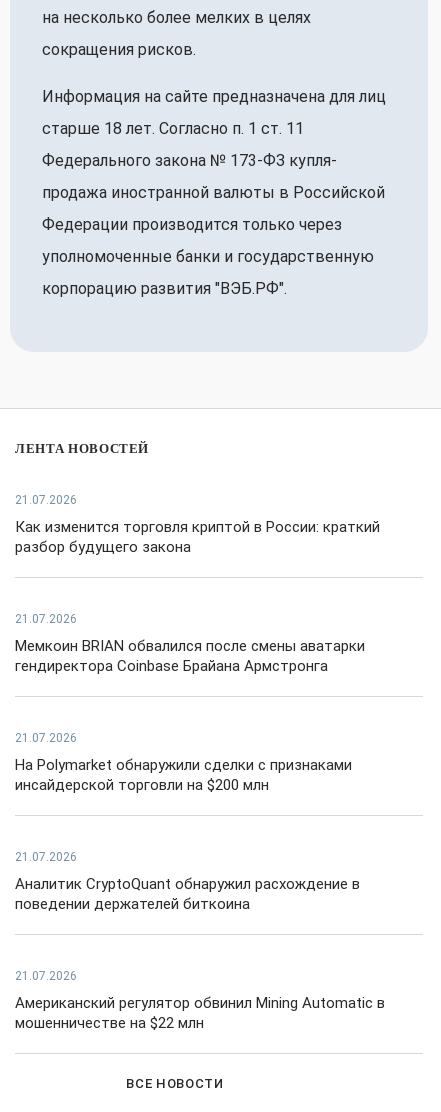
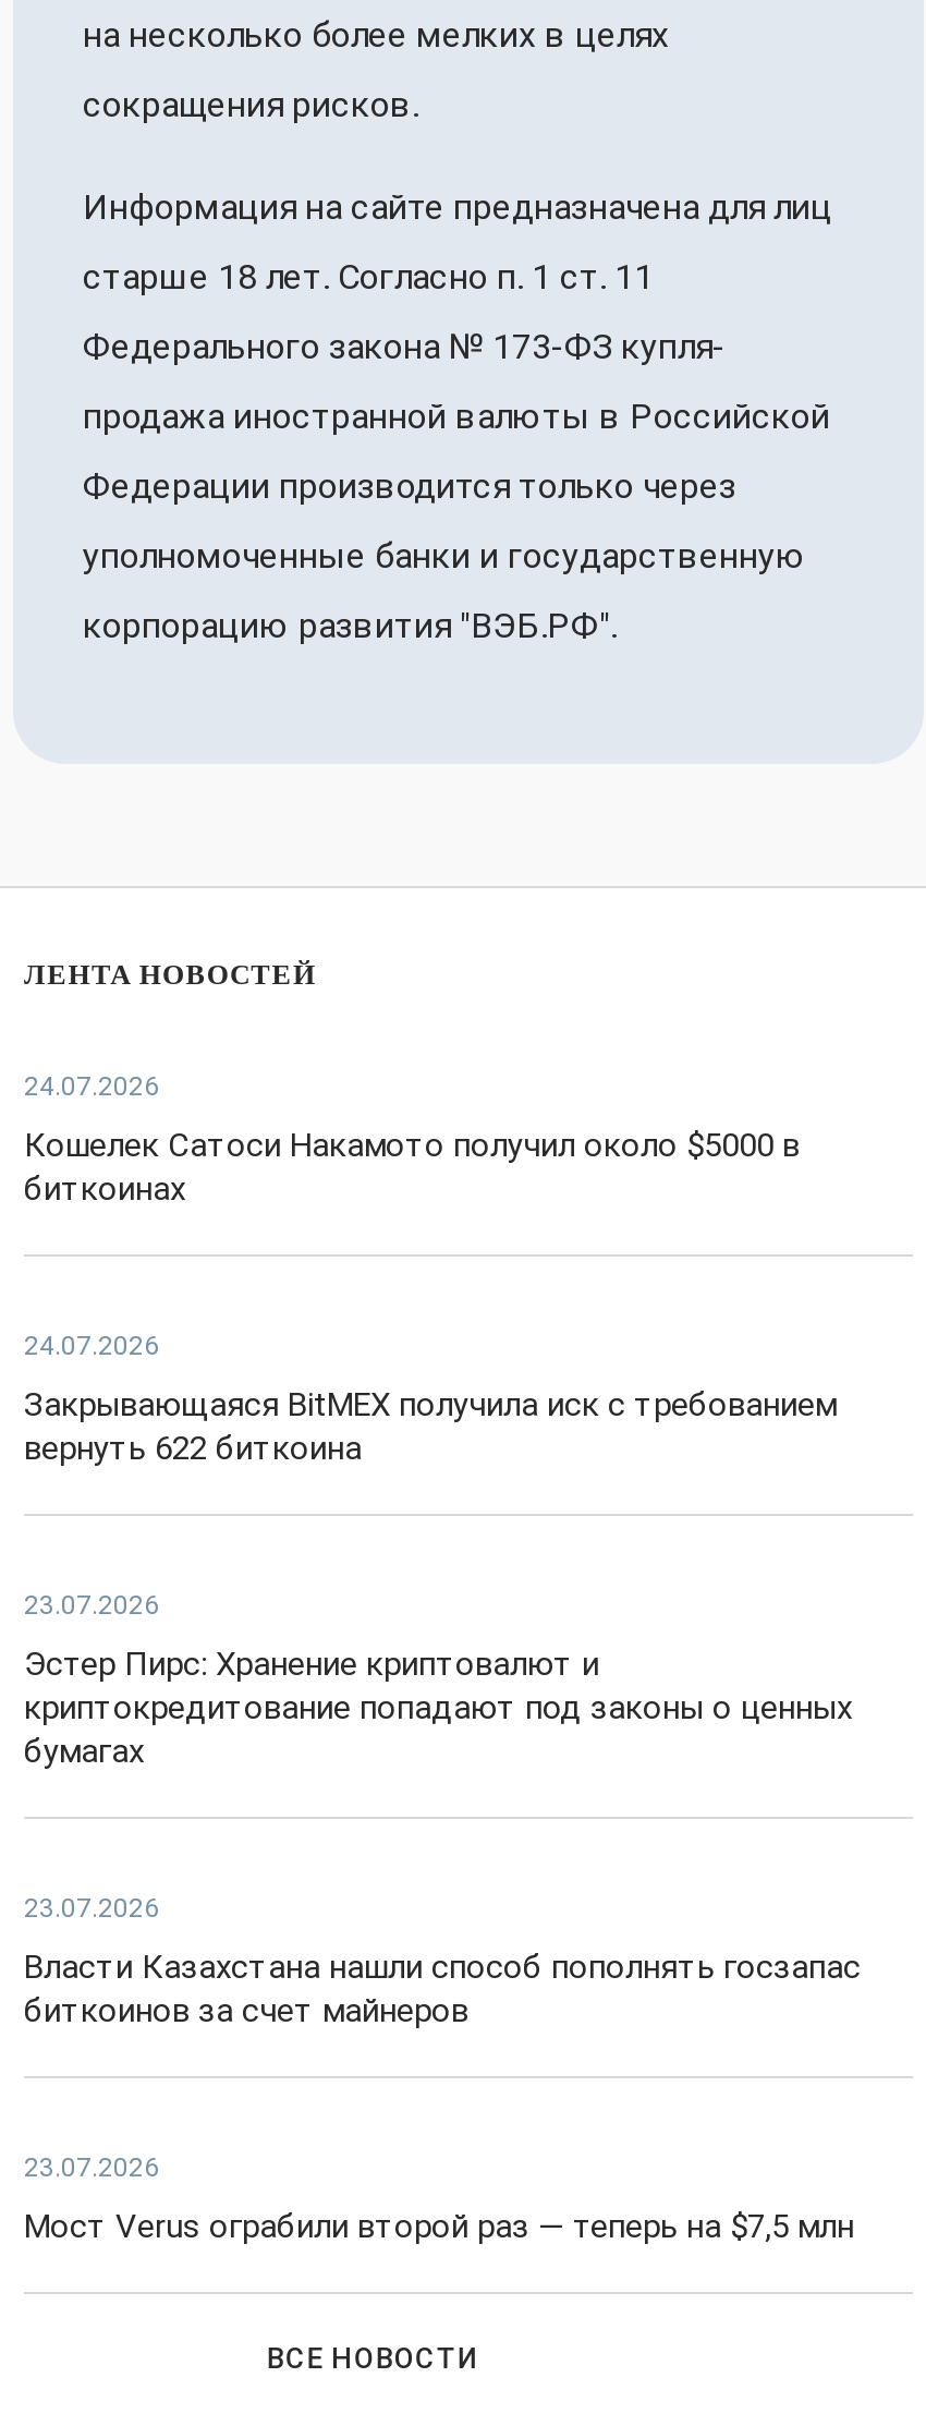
- 21.07.2026
+ 24.07.2026

- Как изменится торговля криптой в России: краткий
- разбор будущего закона
+ Кошелек Сатоси Накамото получил около $5000 в
+ биткоинах

- 21.07.2026
+ 24.07.2026

- Мемкоин BRIAN обвалился после смены аватарки
- гендиректора Coinbase Брайана Армстронга
+ Закрывающаяся BitMEX получила иск с требованием
+ вернуть 622 биткоина

- 21.07.2026
+ 23.07.2026

- На Polymarket обнаружили сделки с признаками
- инсайдерской торговли на $200 млн
+ Эстер Пирс: Хранение криптовалют и
+ криптокредитование попадают под законы о ценных
+ бумагах

- 21.07.2026
+ 23.07.2026

- Аналитик CryptoQuant обнаружил расхождение в
- поведении держателей биткоина
+ Власти Казахстана нашли способ пополнять госзапас
+ биткоинов за счет майнеров

- 21.07.2026
+ 23.07.2026

- Американский регулятор обвинил Mining Automatic в
- мошенничестве на $22 млн
+ Мост Verus ограбили второй раз — теперь на $7,5 млн
